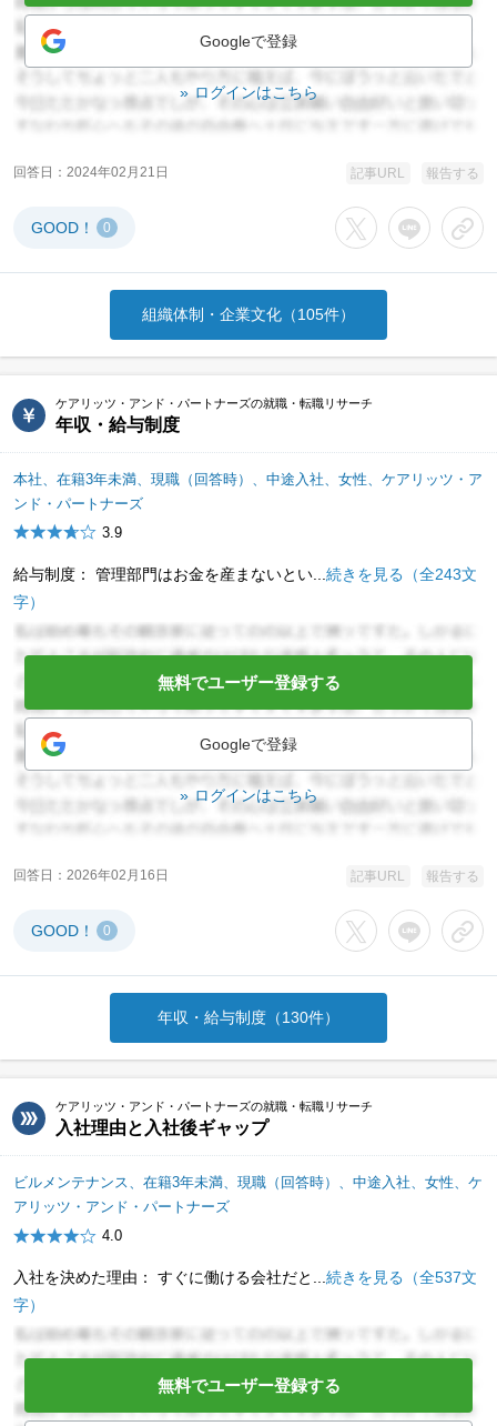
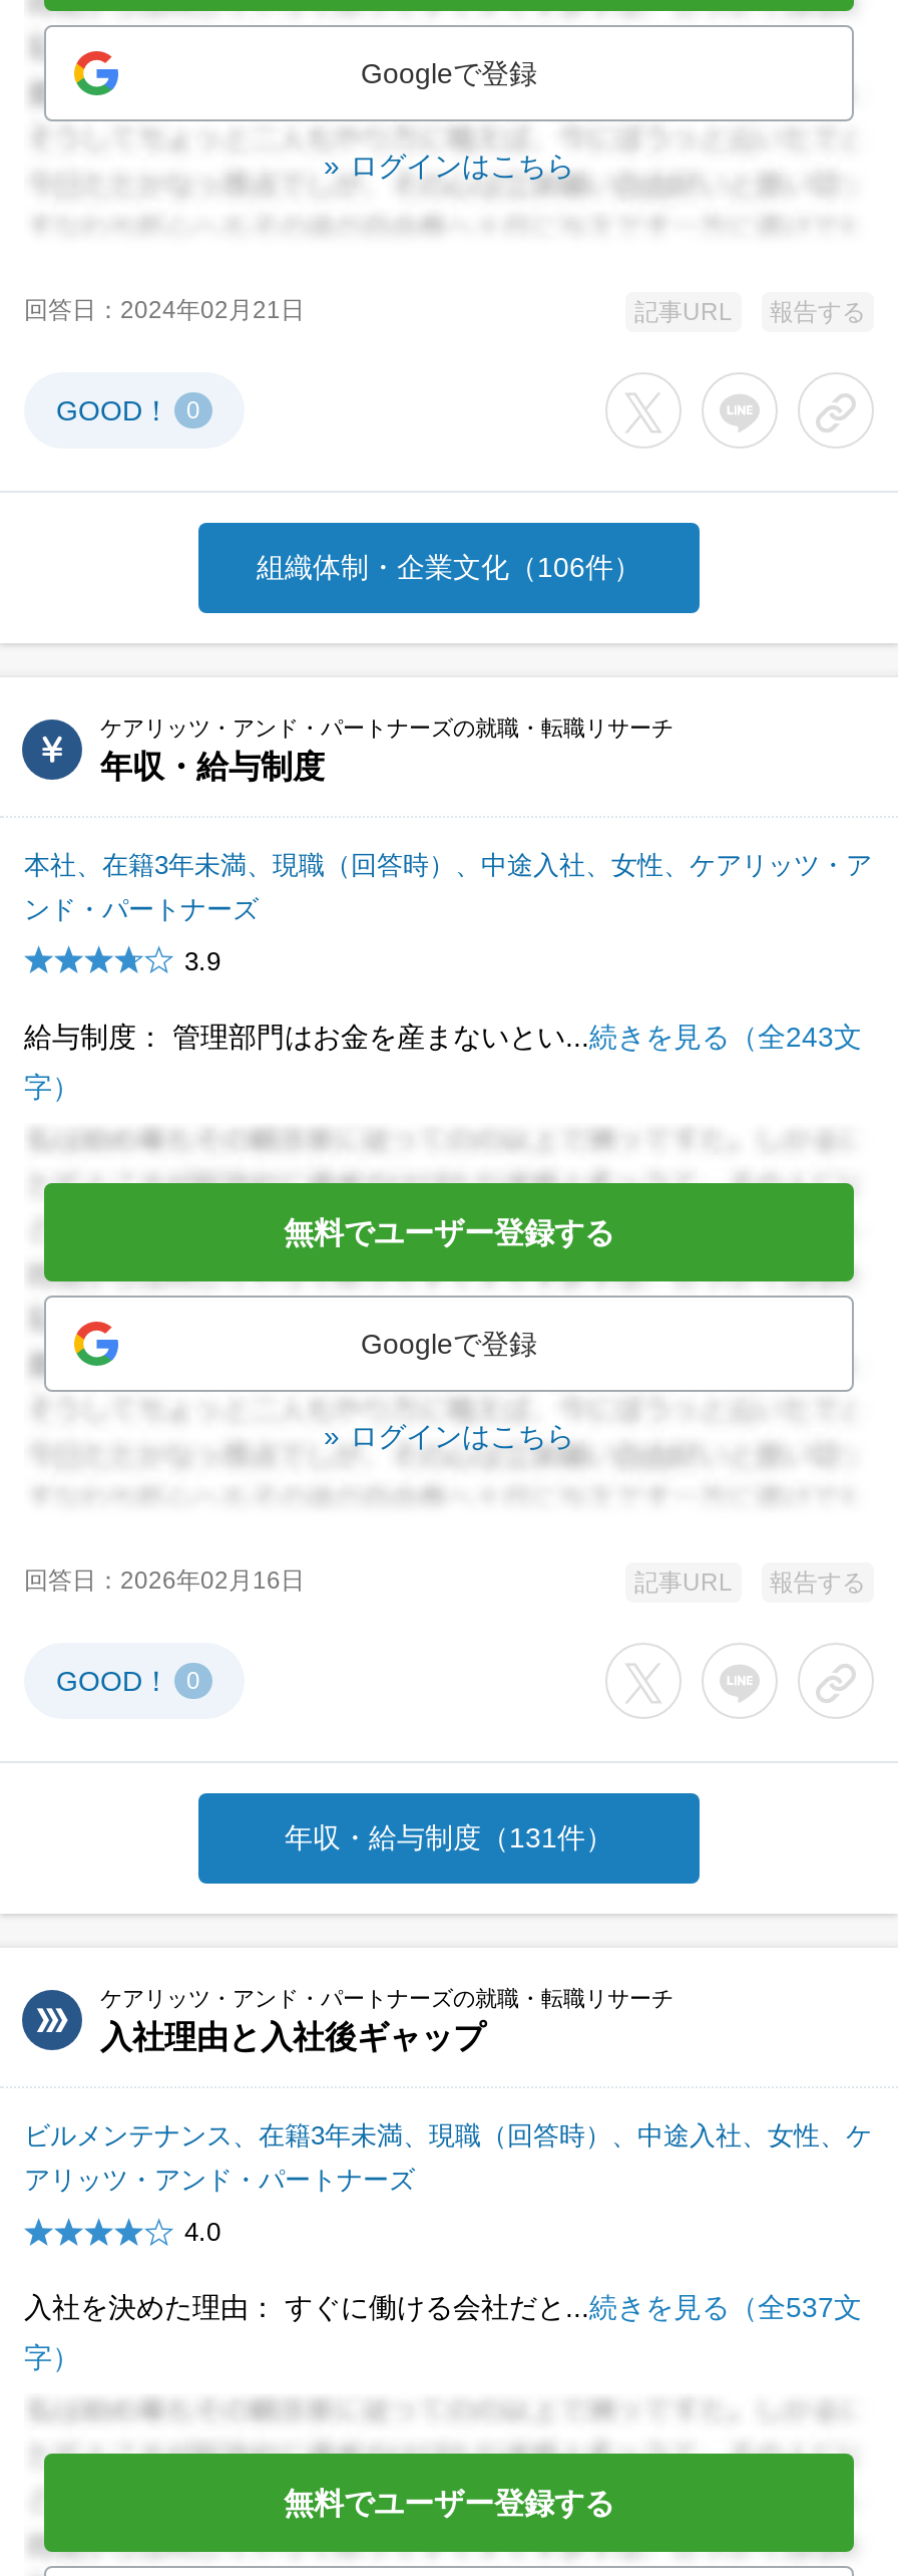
- 組織体制・企業文化（105件）
+ 組織体制・企業文化（106件）

- 年収・給与制度（130件）
+ 年収・給与制度（131件）
